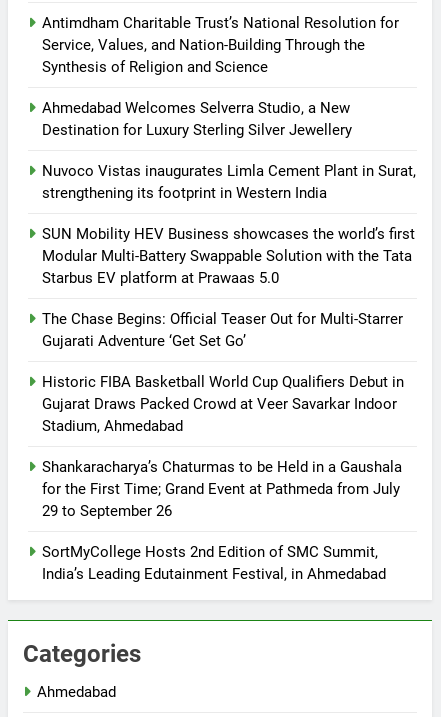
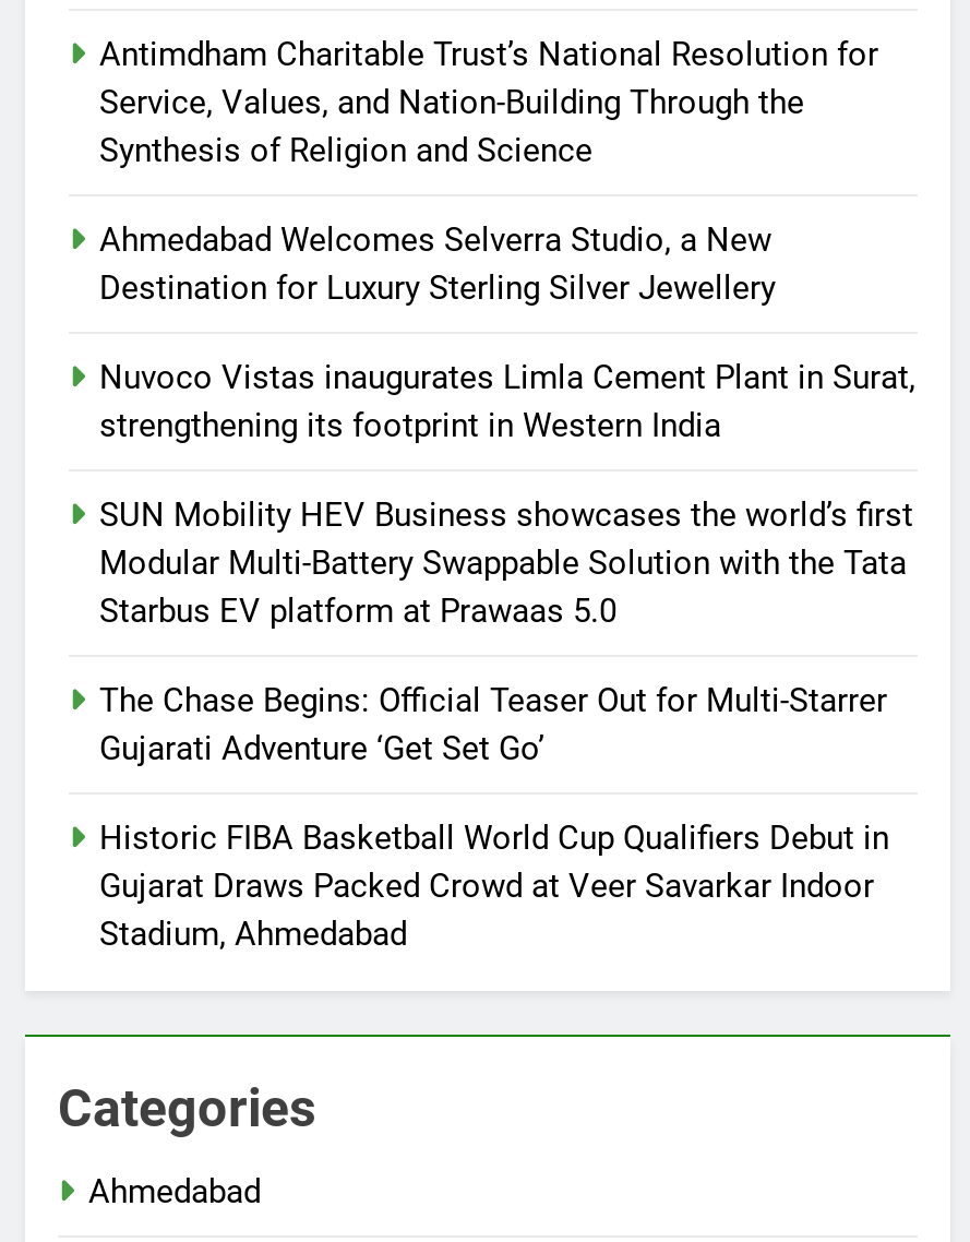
- Shankaracharya’s Chaturmas to be Held in a Gaushala
- for the First Time; Grand Event at Pathmeda from July
- 29 to September 26
- SortMyCollege Hosts 2nd Edition of SMC Summit,
- India’s Leading Edutainment Festival, in Ahmedabad
